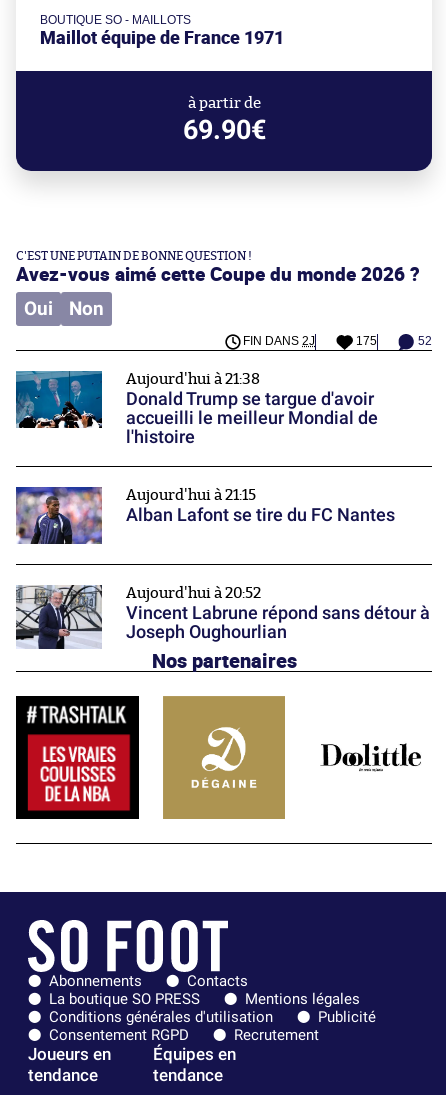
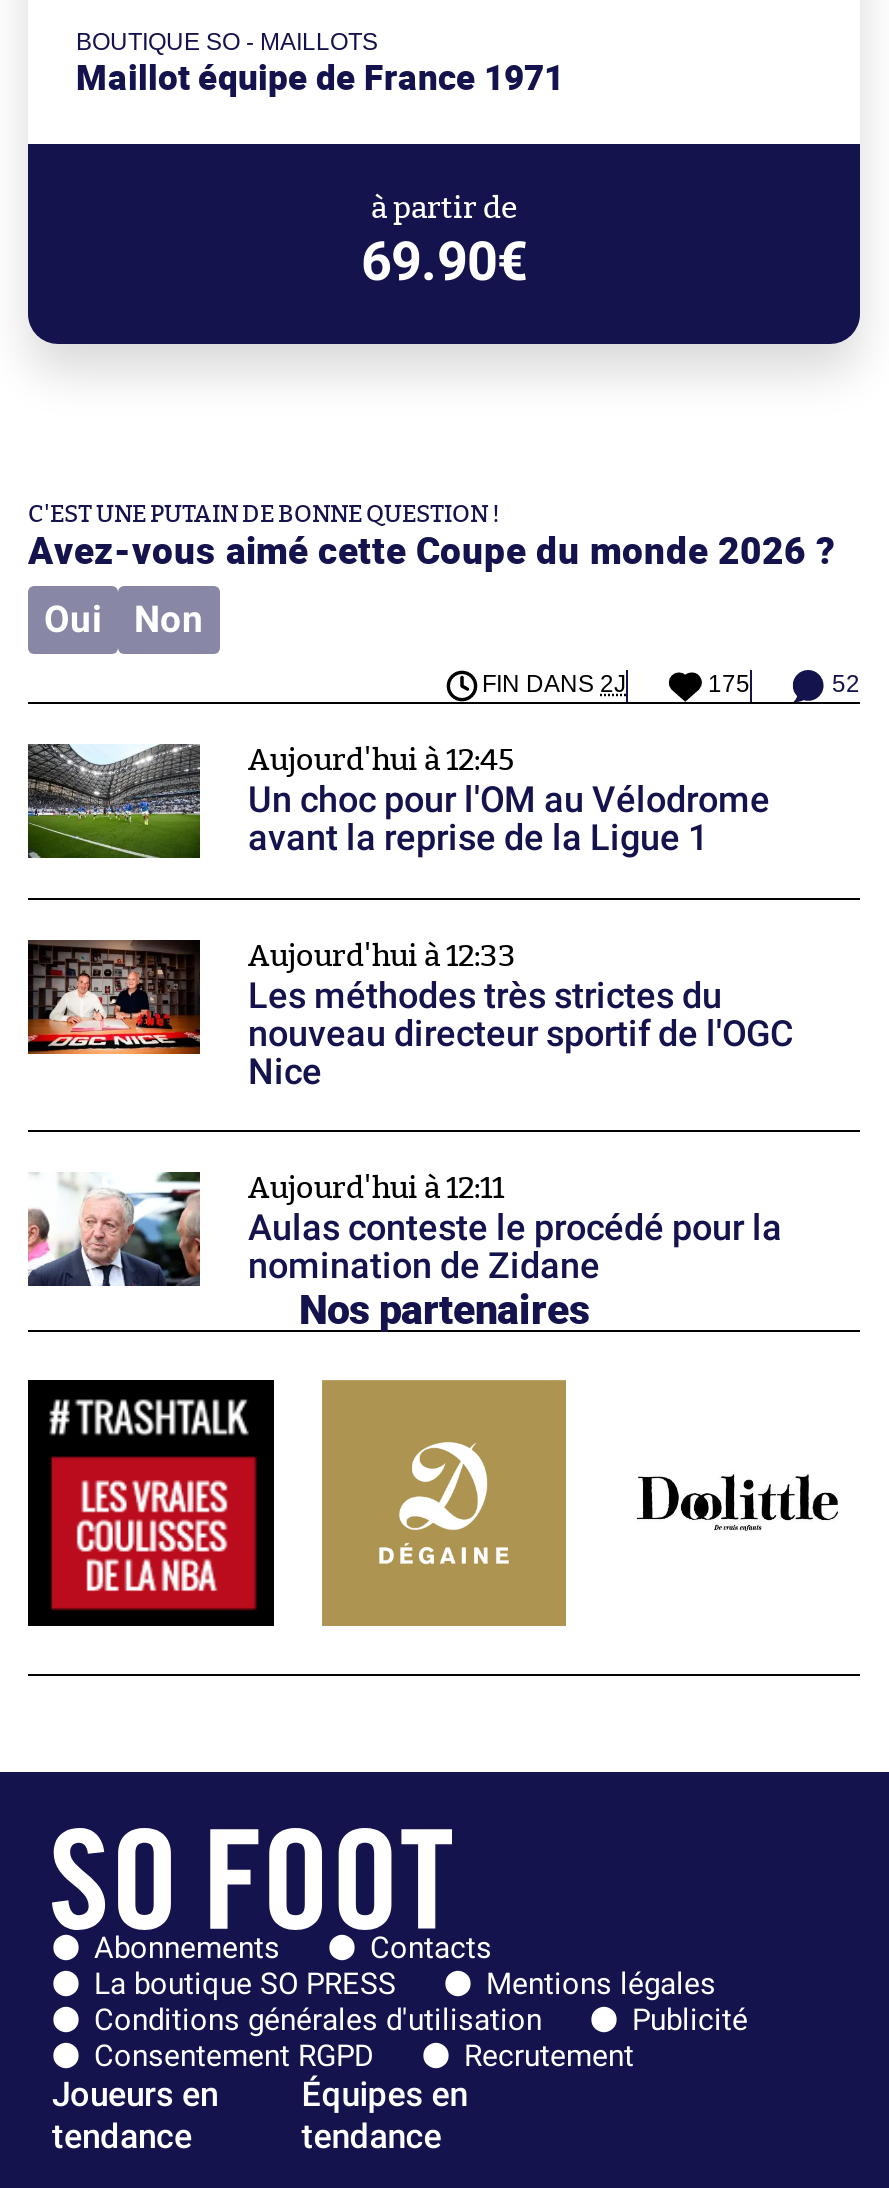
- [image]
- Aujourd'hui à 21:38
- Donald Trump se targue d'avoir
- accueilli le meilleur Mondial de
- l'histoire
+ [image]
+ Aujourd'hui à 12:45
+ Un choc pour l'OM au Vélodrome
+ avant la reprise de la Ligue 1

- [image]
- Aujourd'hui à 21:15
- Alban Lafont se tire du FC Nantes
+ [image]
+ Aujourd'hui à 12:33
+ Les méthodes très strictes du
+ nouveau directeur sportif de l'OGC
+ Nice

- [image]
- Aujourd'hui à 20:52
- Vincent Labrune répond sans détour à
- Joseph Oughourlian
+ [image]
+ Aujourd'hui à 12:11
+ Aulas conteste le procédé pour la
+ nomination de Zidane
